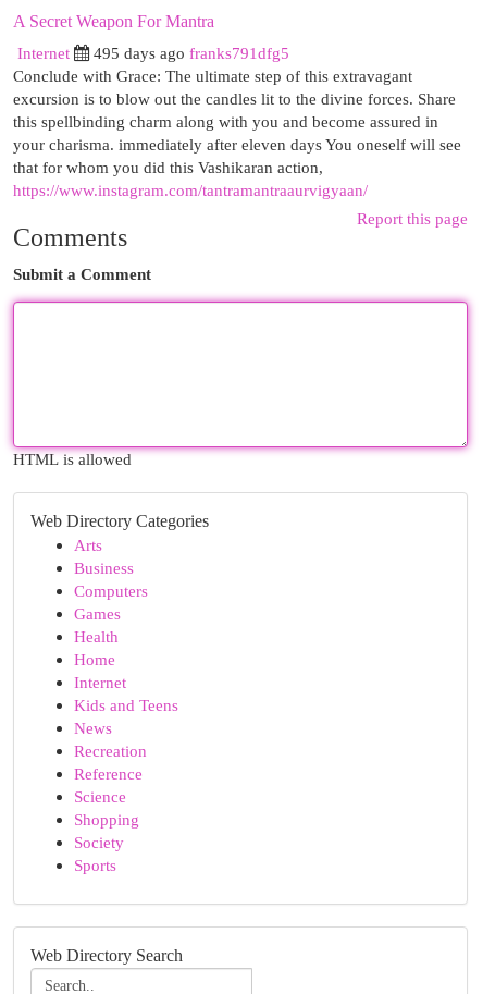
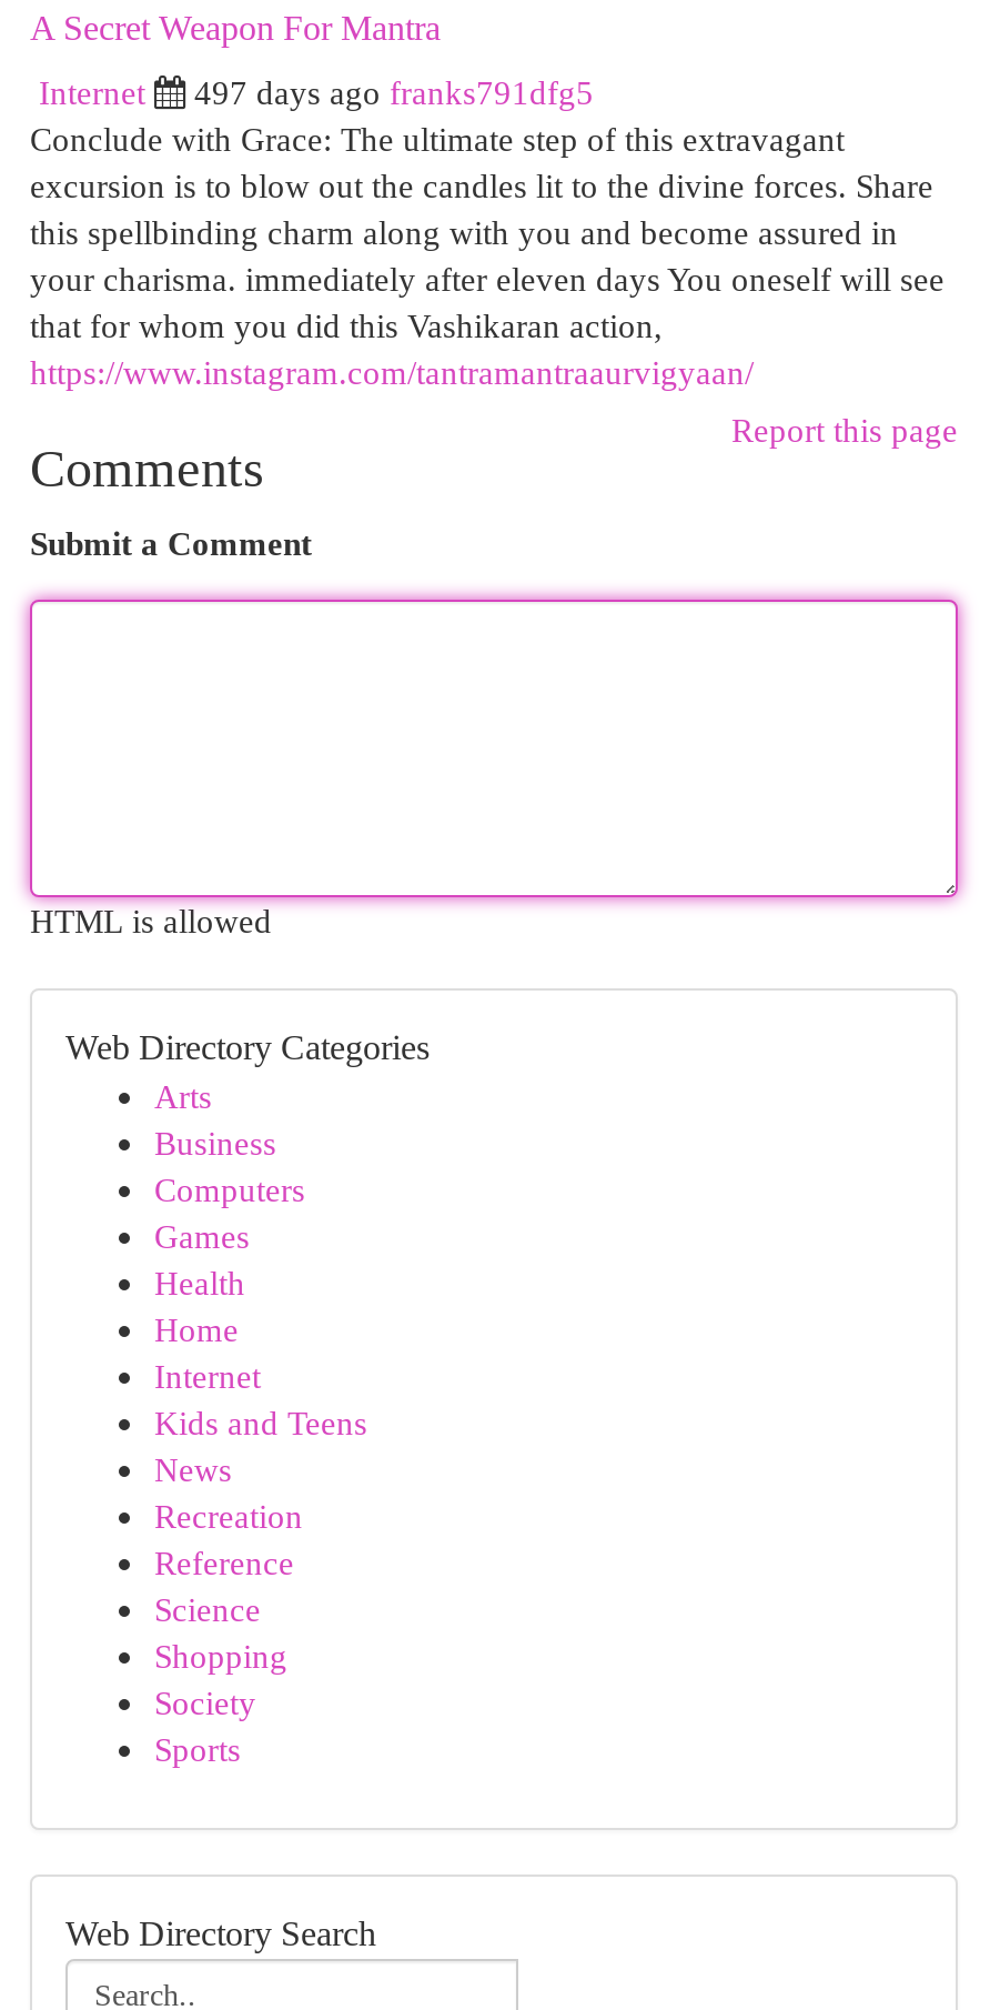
- 495 days ago franks791dfg5
+ 497 days ago franks791dfg5
